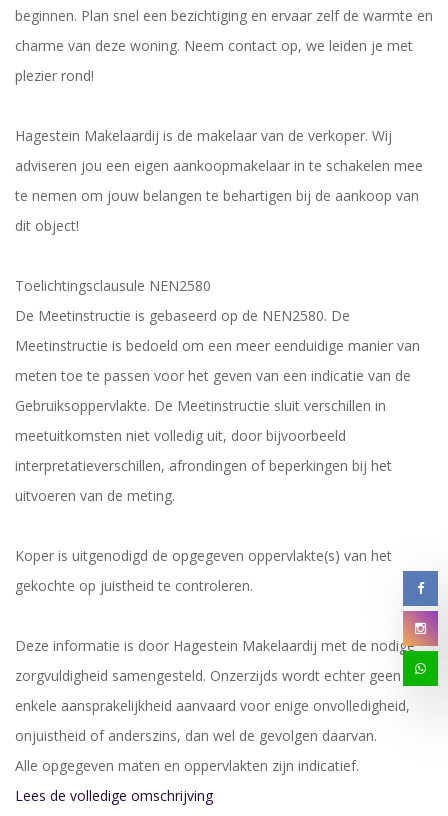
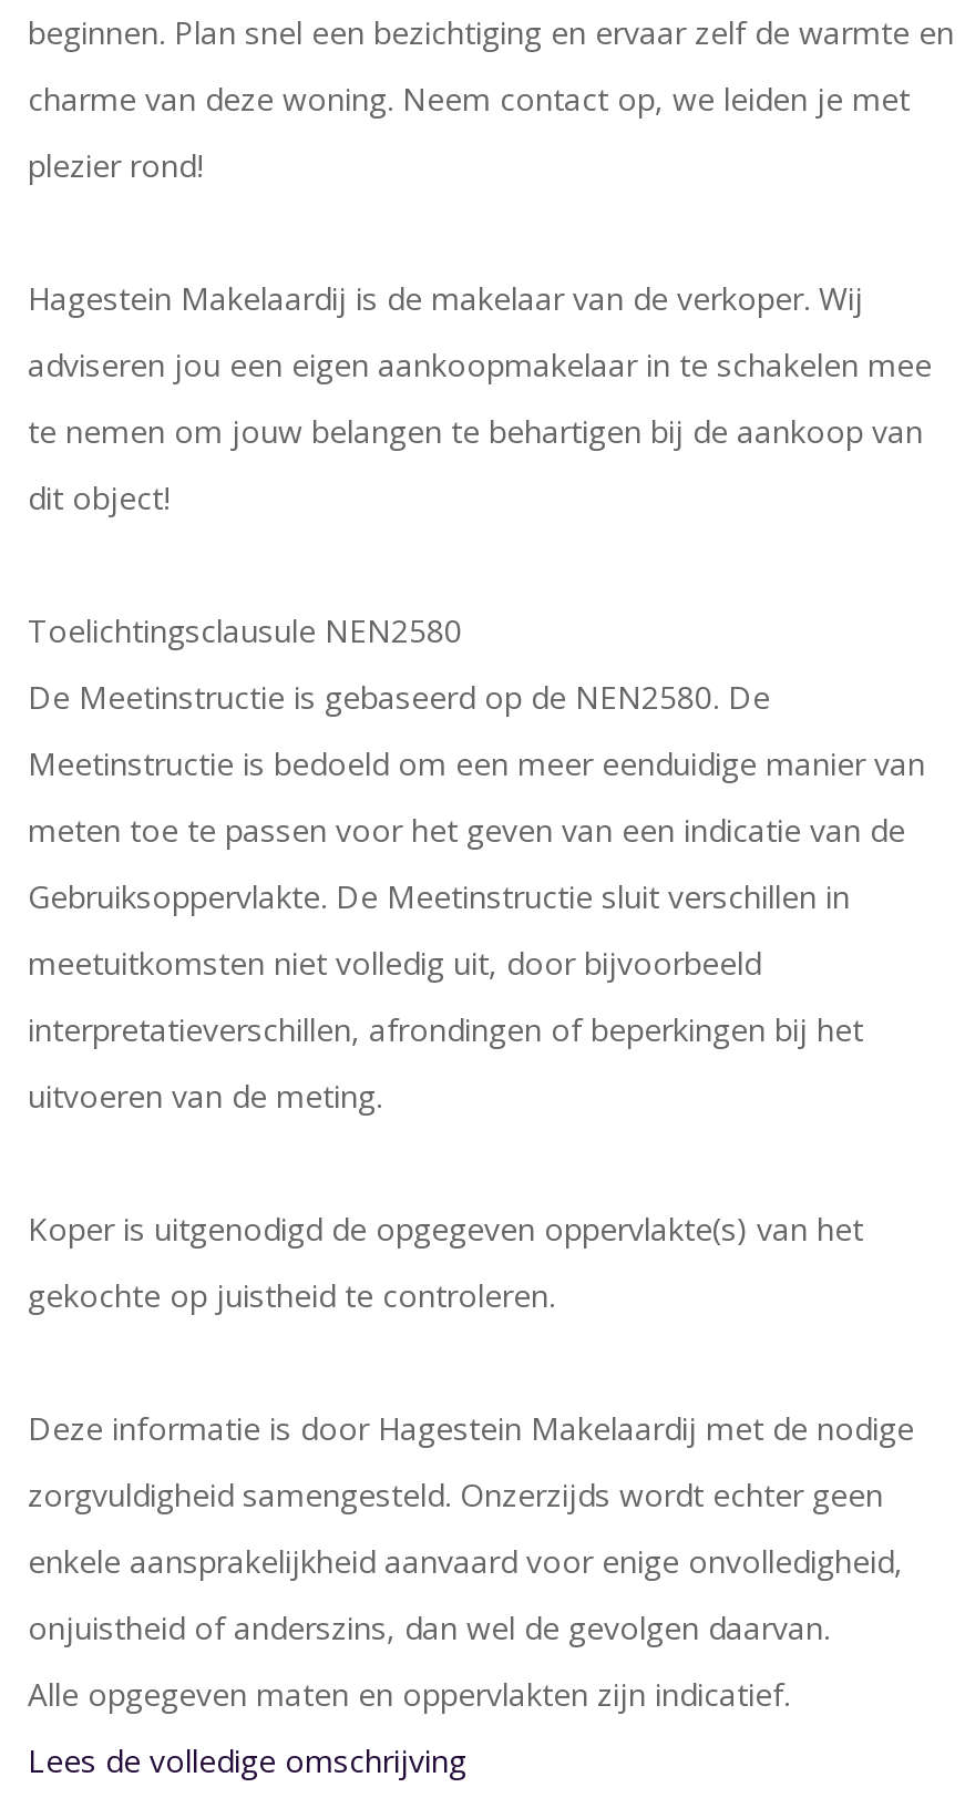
- [image]
